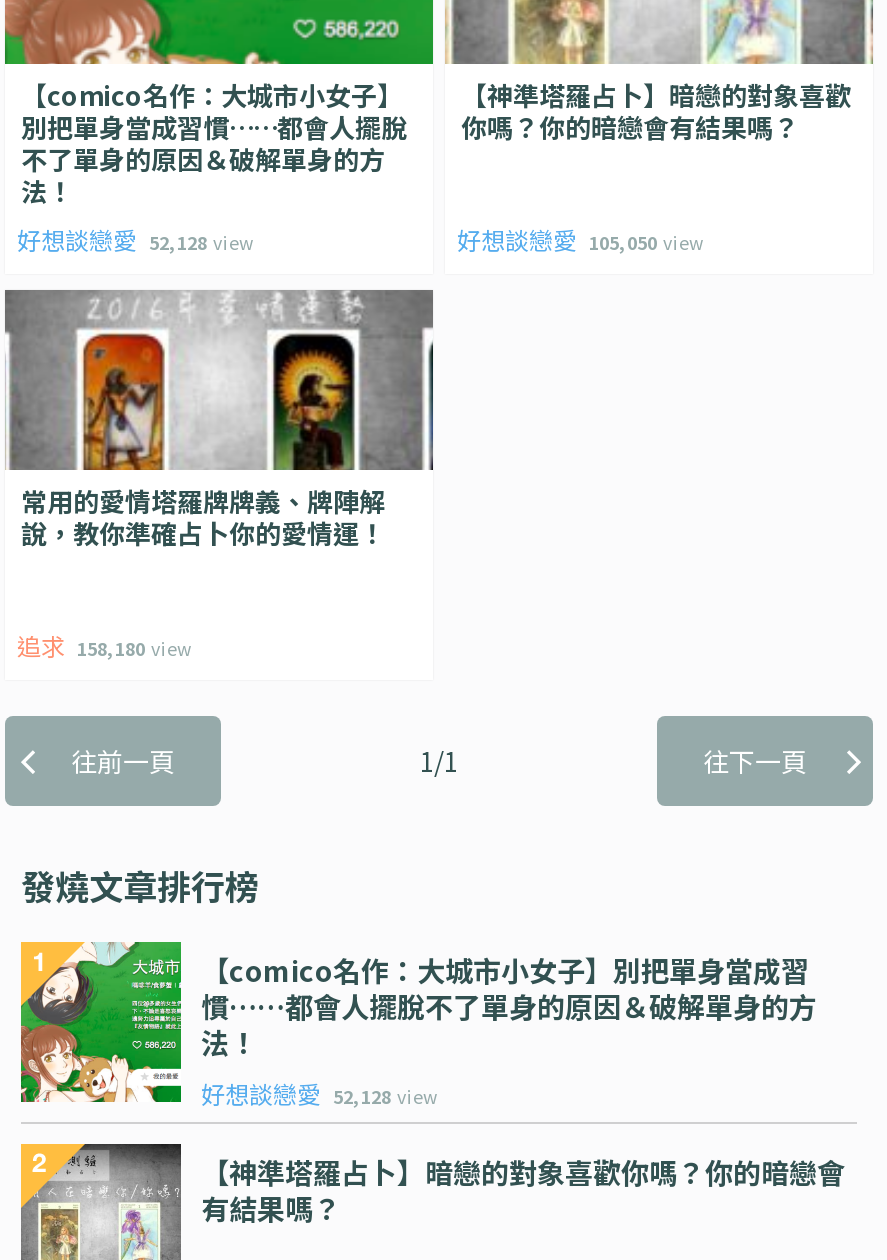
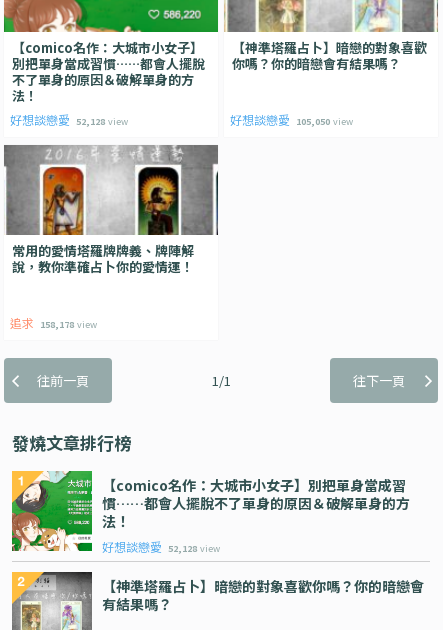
- 追求 158,180 view
+ 追求 158,178 view
